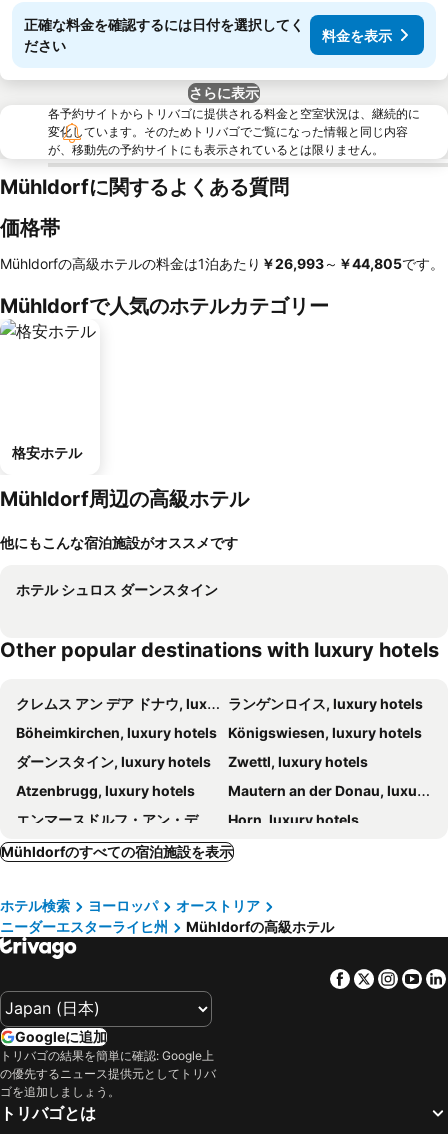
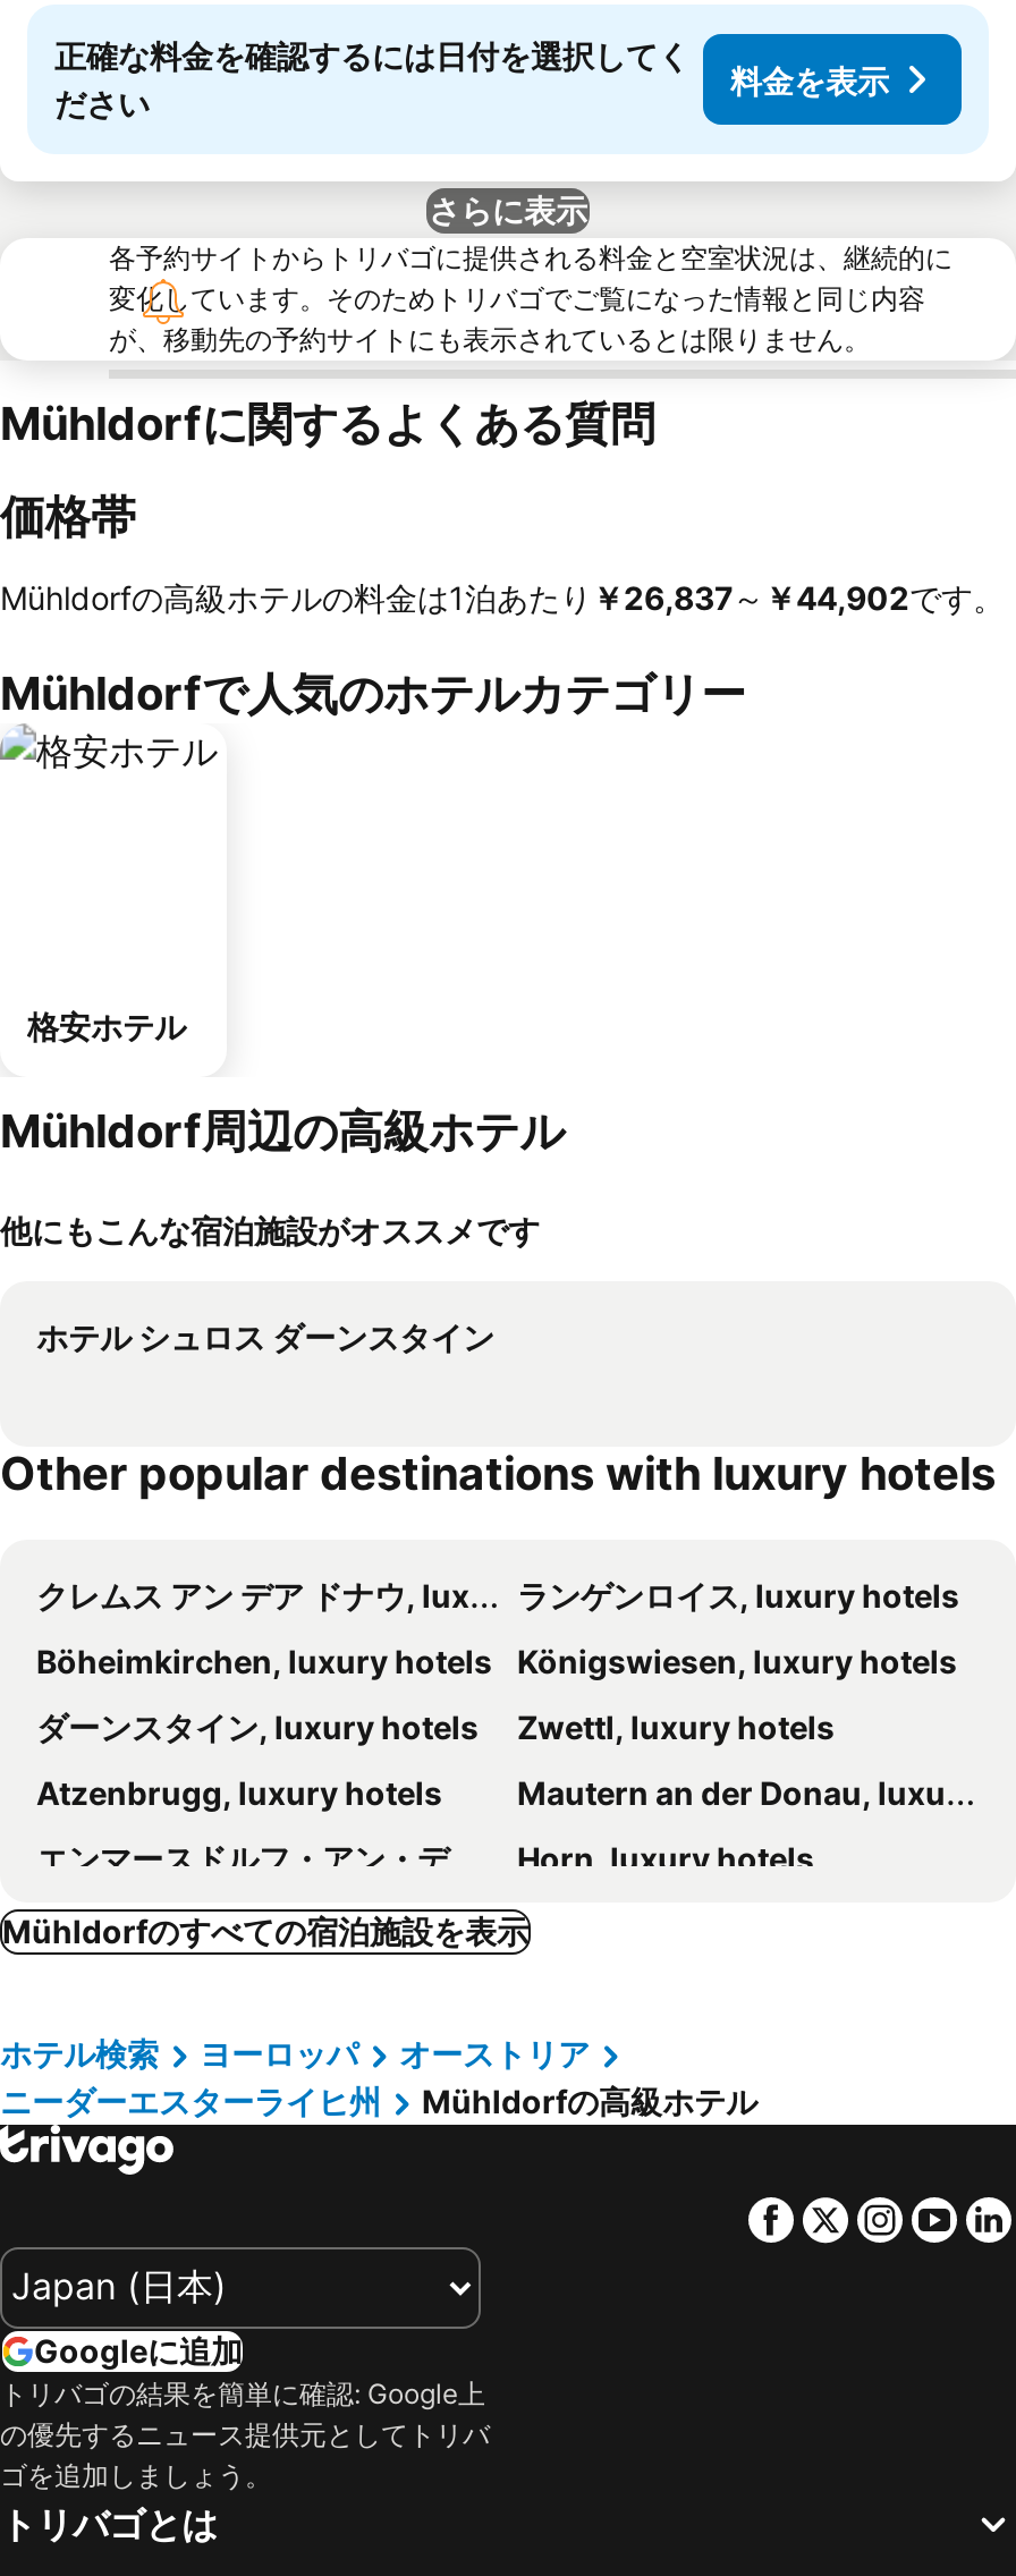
- Mühldorfの高級ホテルの料金は1泊あたり￥26,993～￥44,805です。
+ Mühldorfの高級ホテルの料金は1泊あたり￥26,837～￥44,902です。
